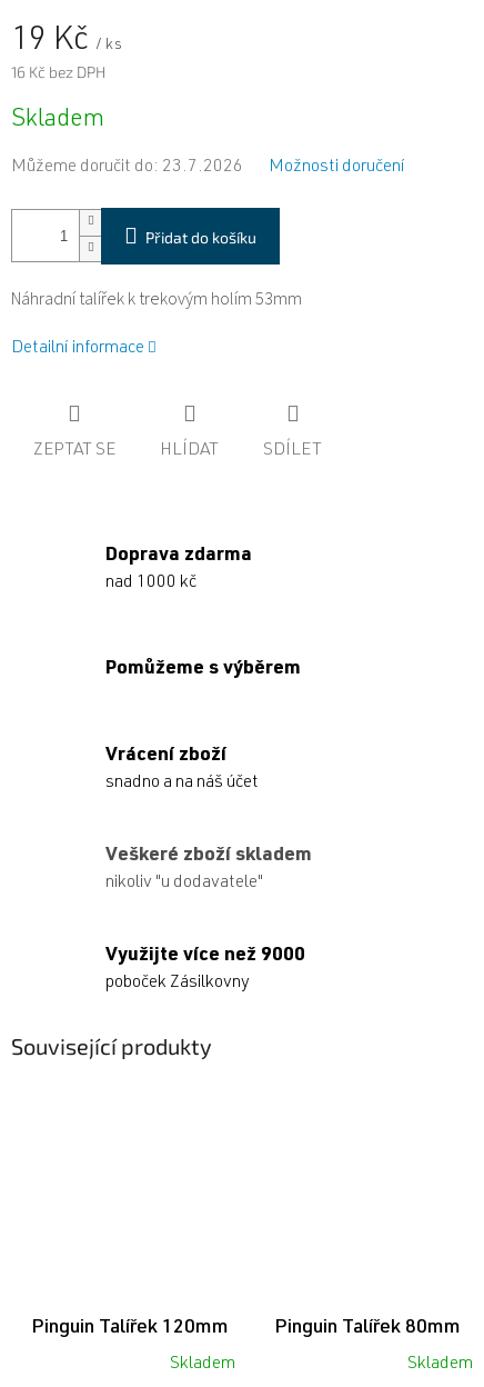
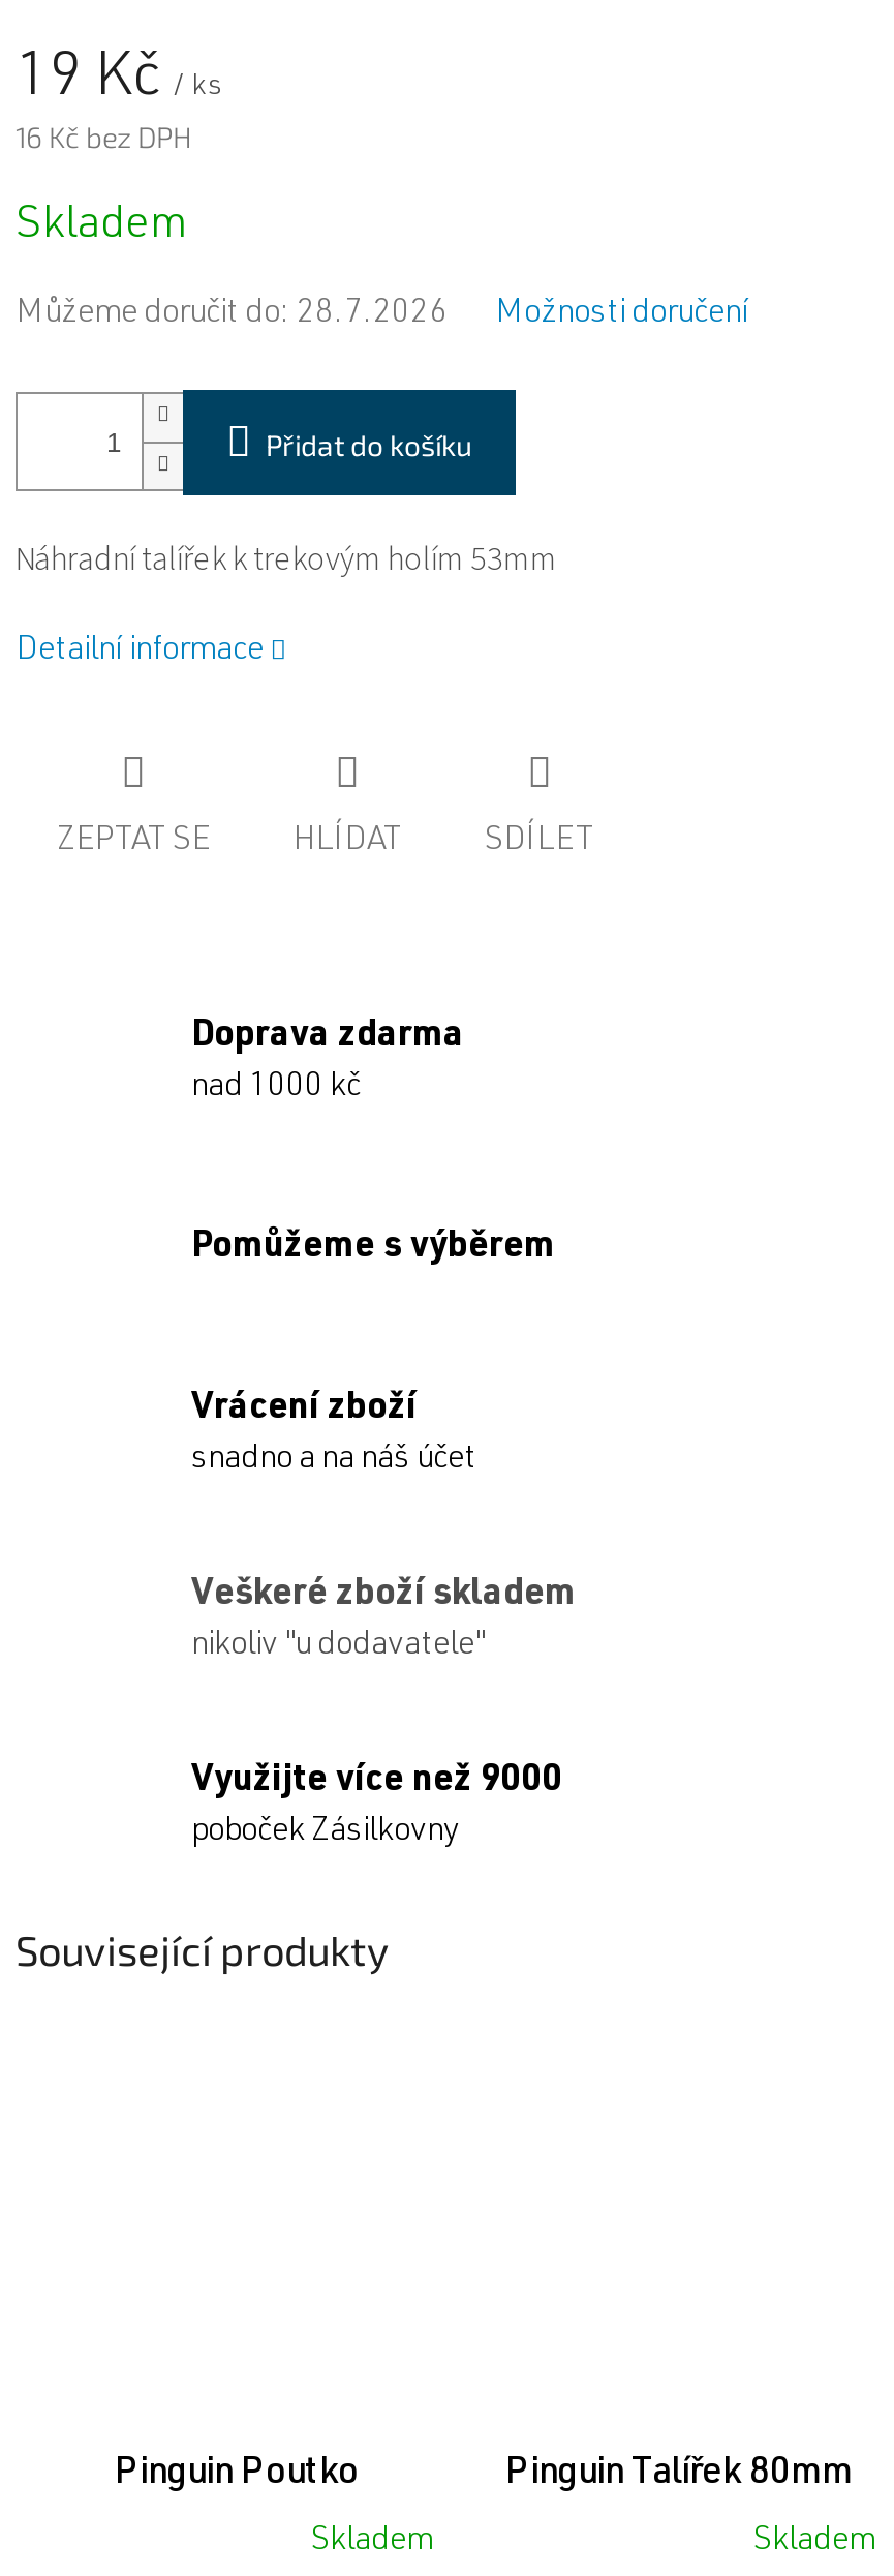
- Můžeme doručit do: 23.7.2026
+ Můžeme doručit do: 28.7.2026

- Pinguin Talířek 120mm
+ Pinguin Poutko
